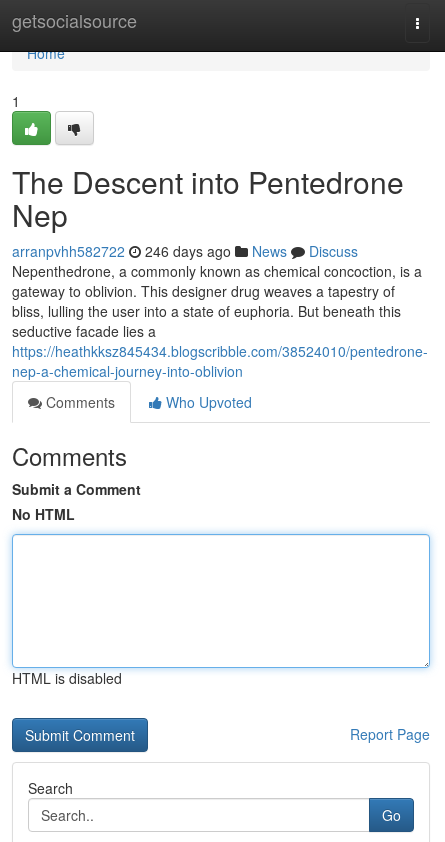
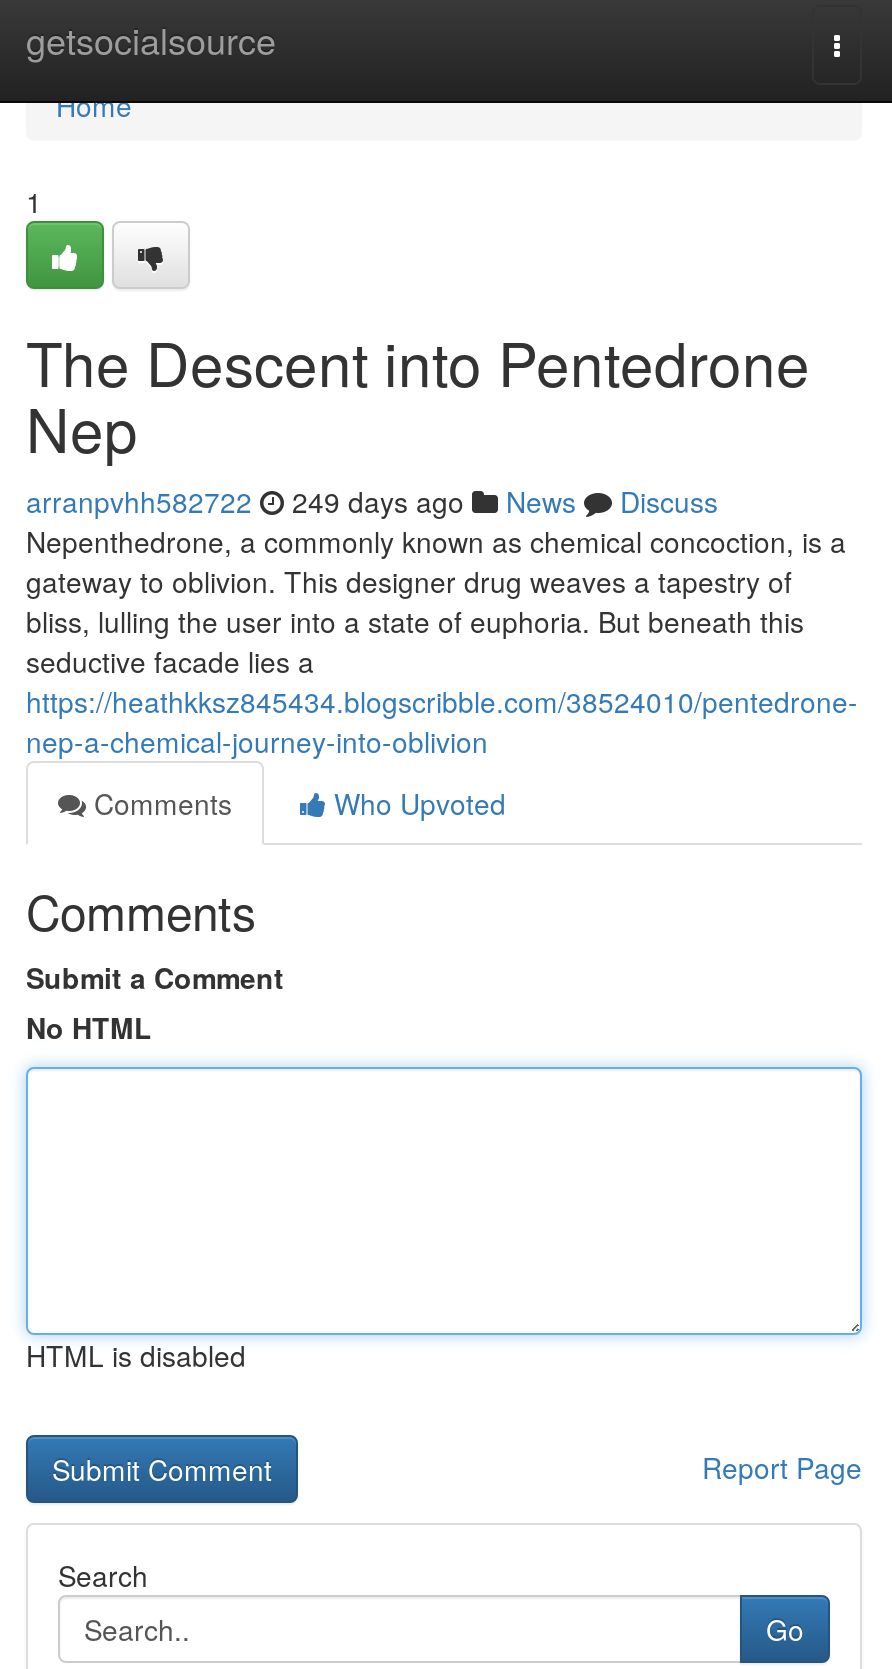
- arranpvhh582722 246 days ago News Discuss
+ arranpvhh582722 249 days ago News Discuss
